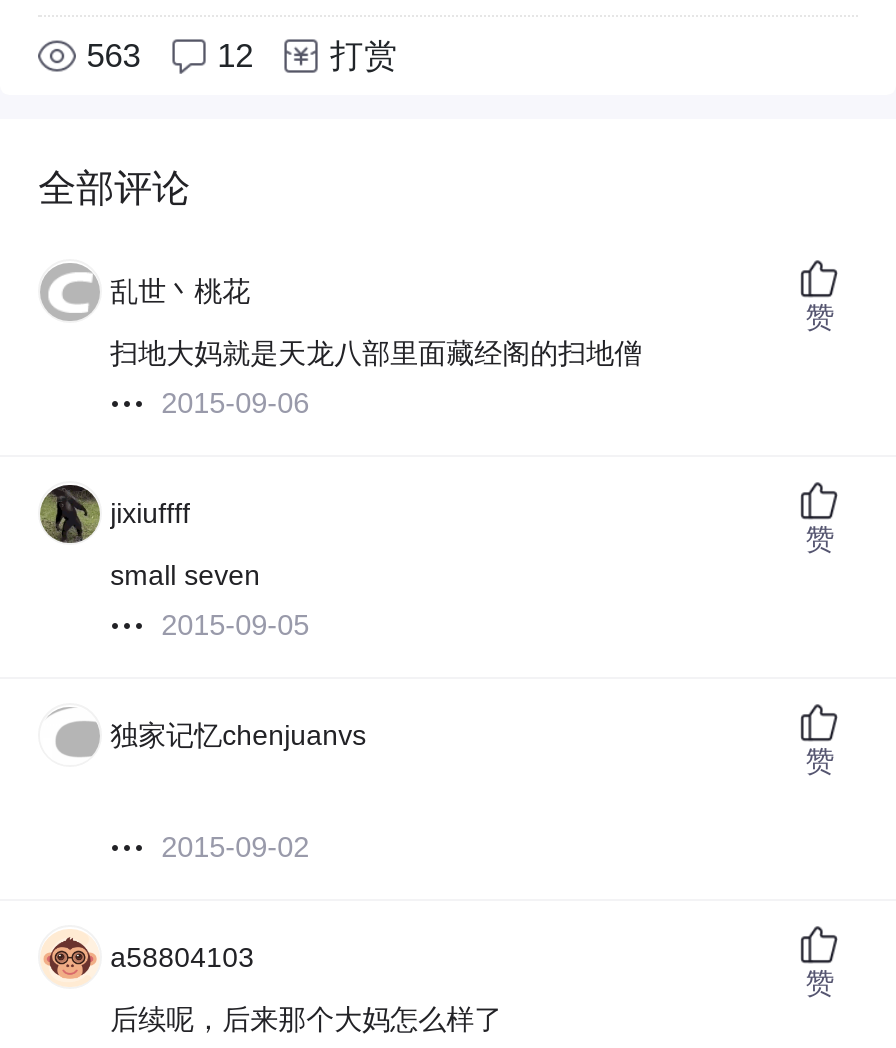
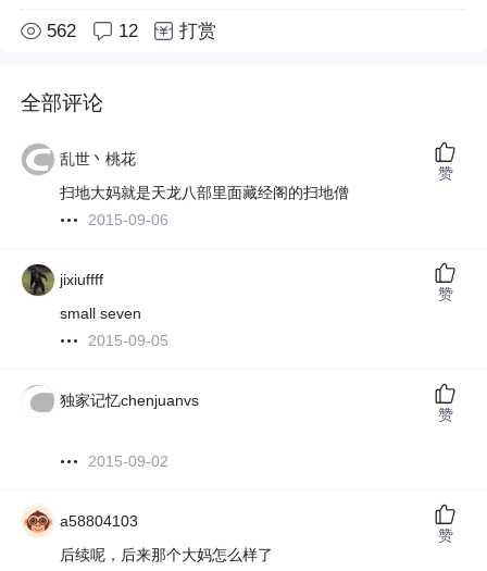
- 563
+ 562
